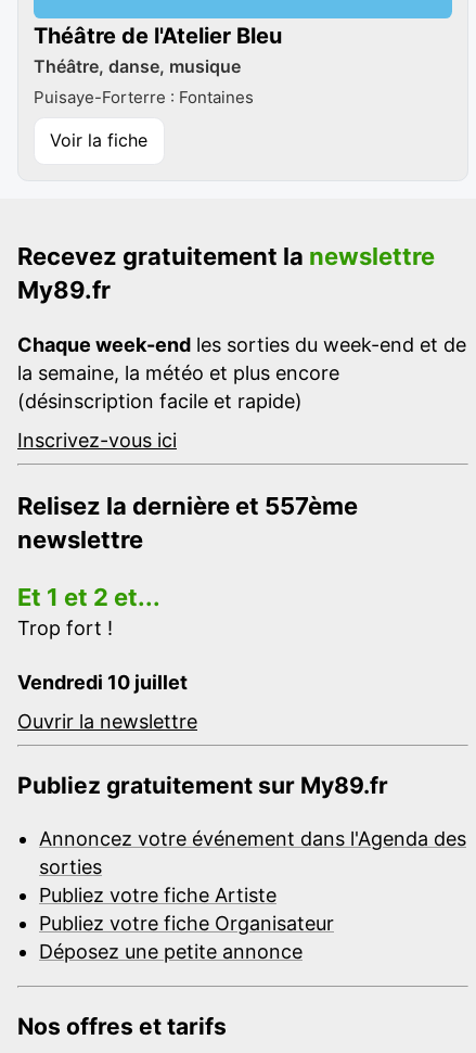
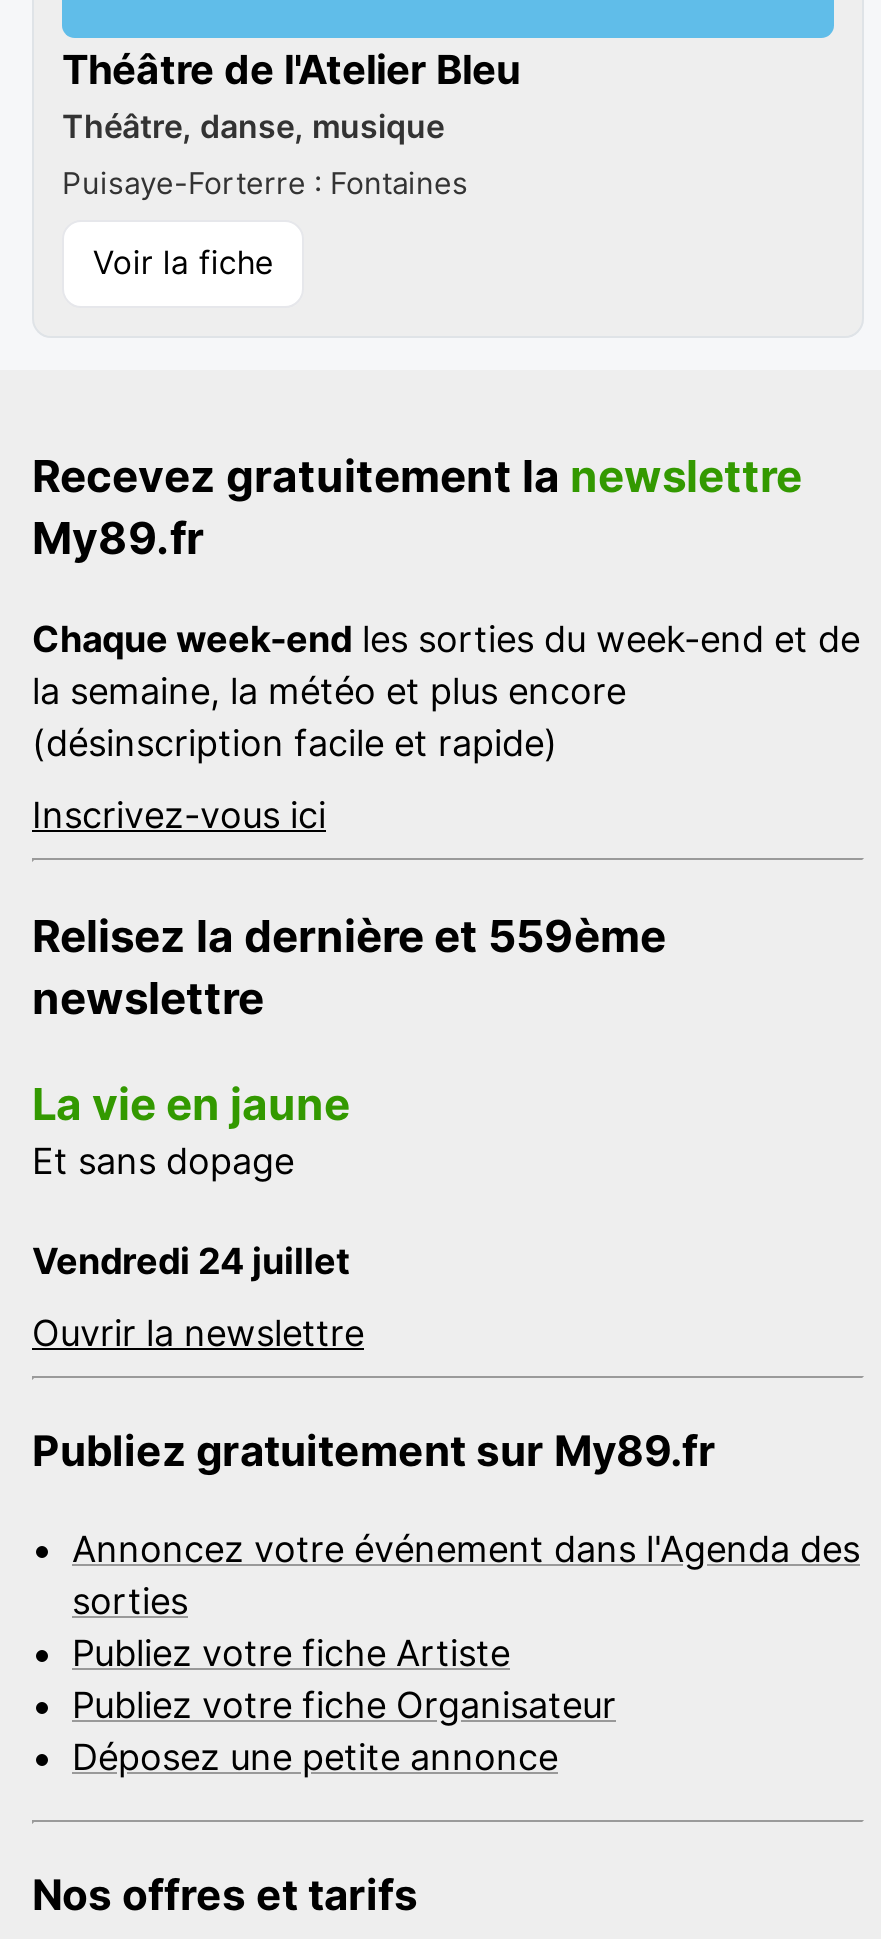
- Relisez la dernière et 557ème
+ Relisez la dernière et 559ème

- Et 1 et 2 et...
- Trop fort !
+ La vie en jaune
+ Et sans dopage

- Vendredi 10 juillet
+ Vendredi 24 juillet
